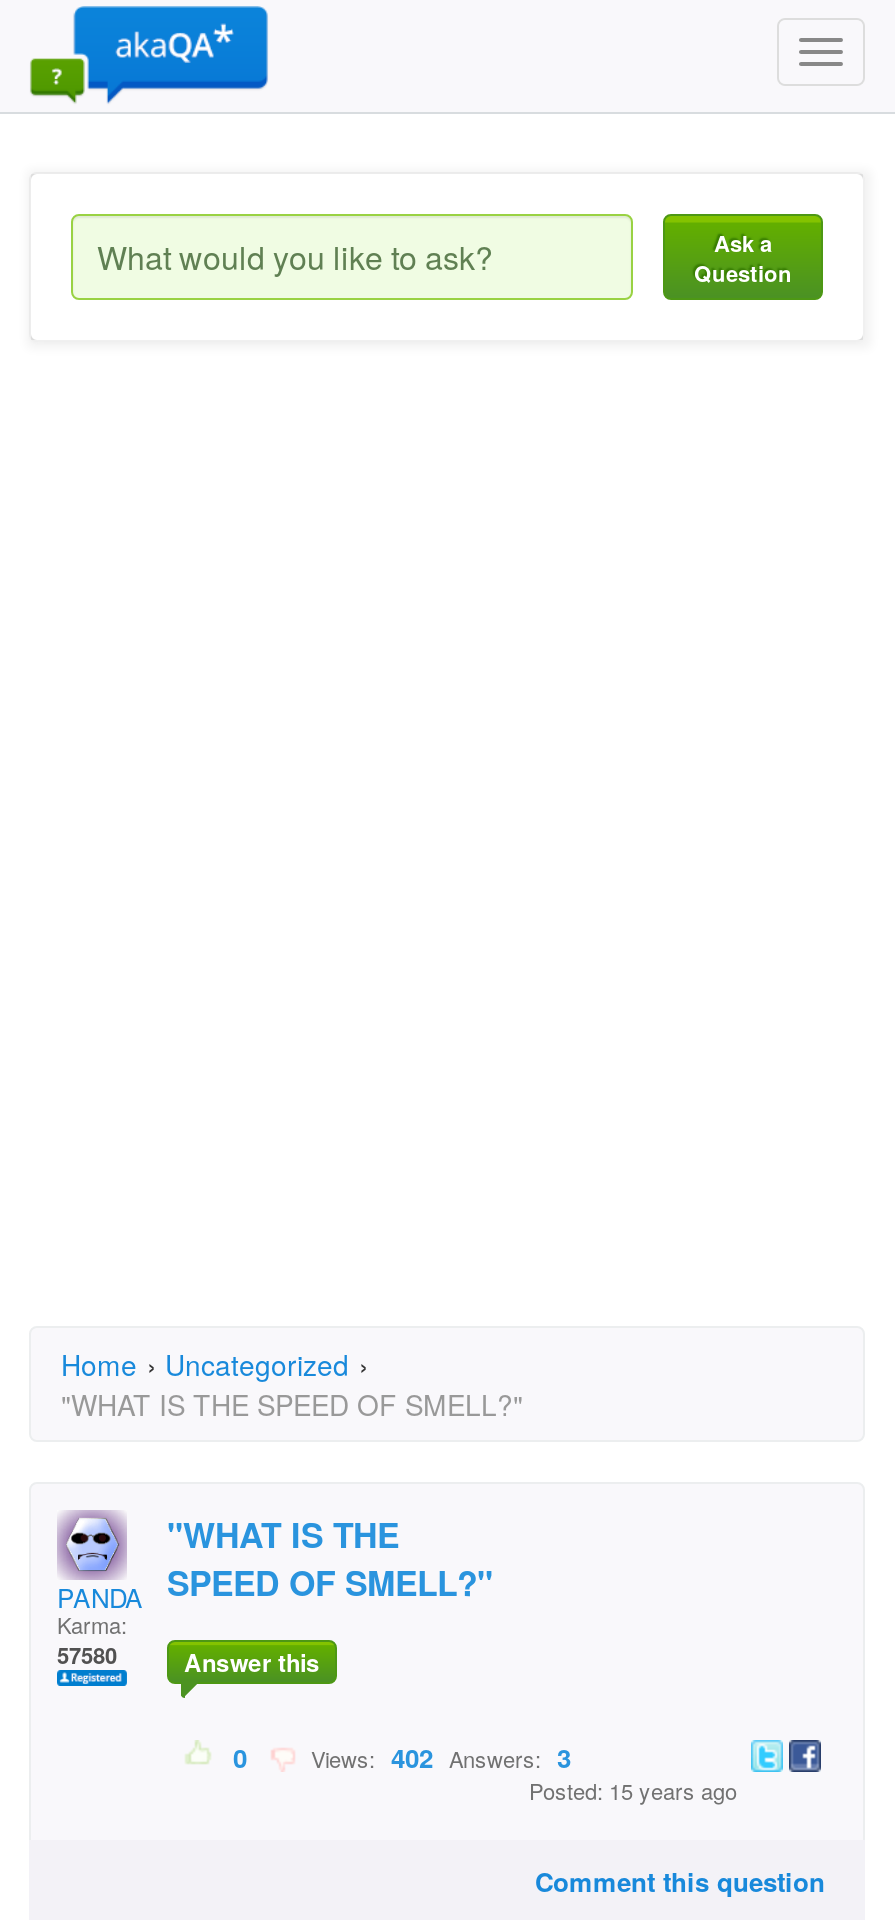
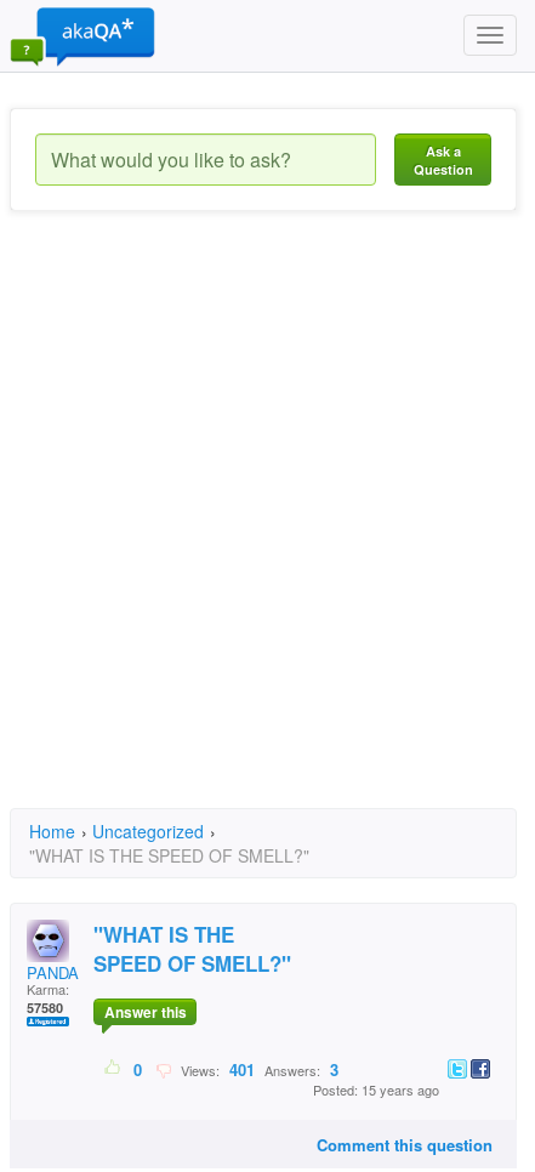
- Views: 402 Answers: 3
+ Views: 401 Answers: 3
